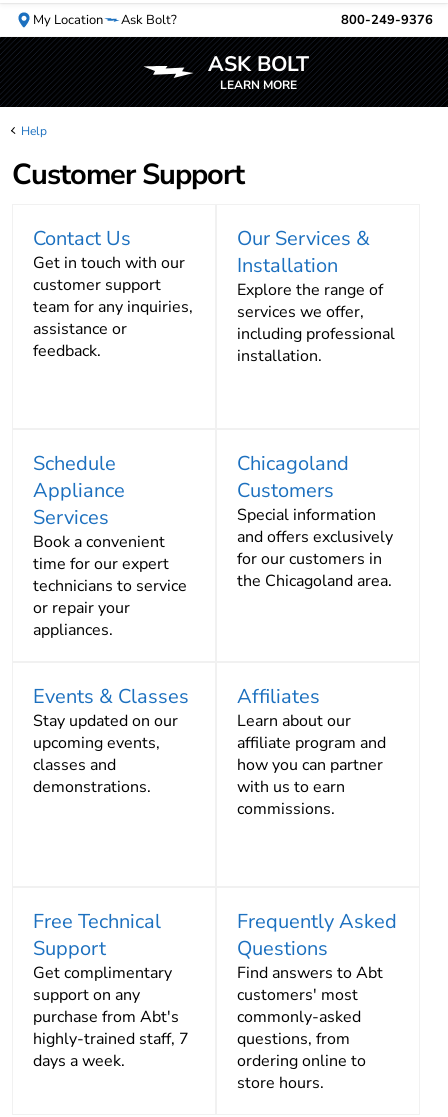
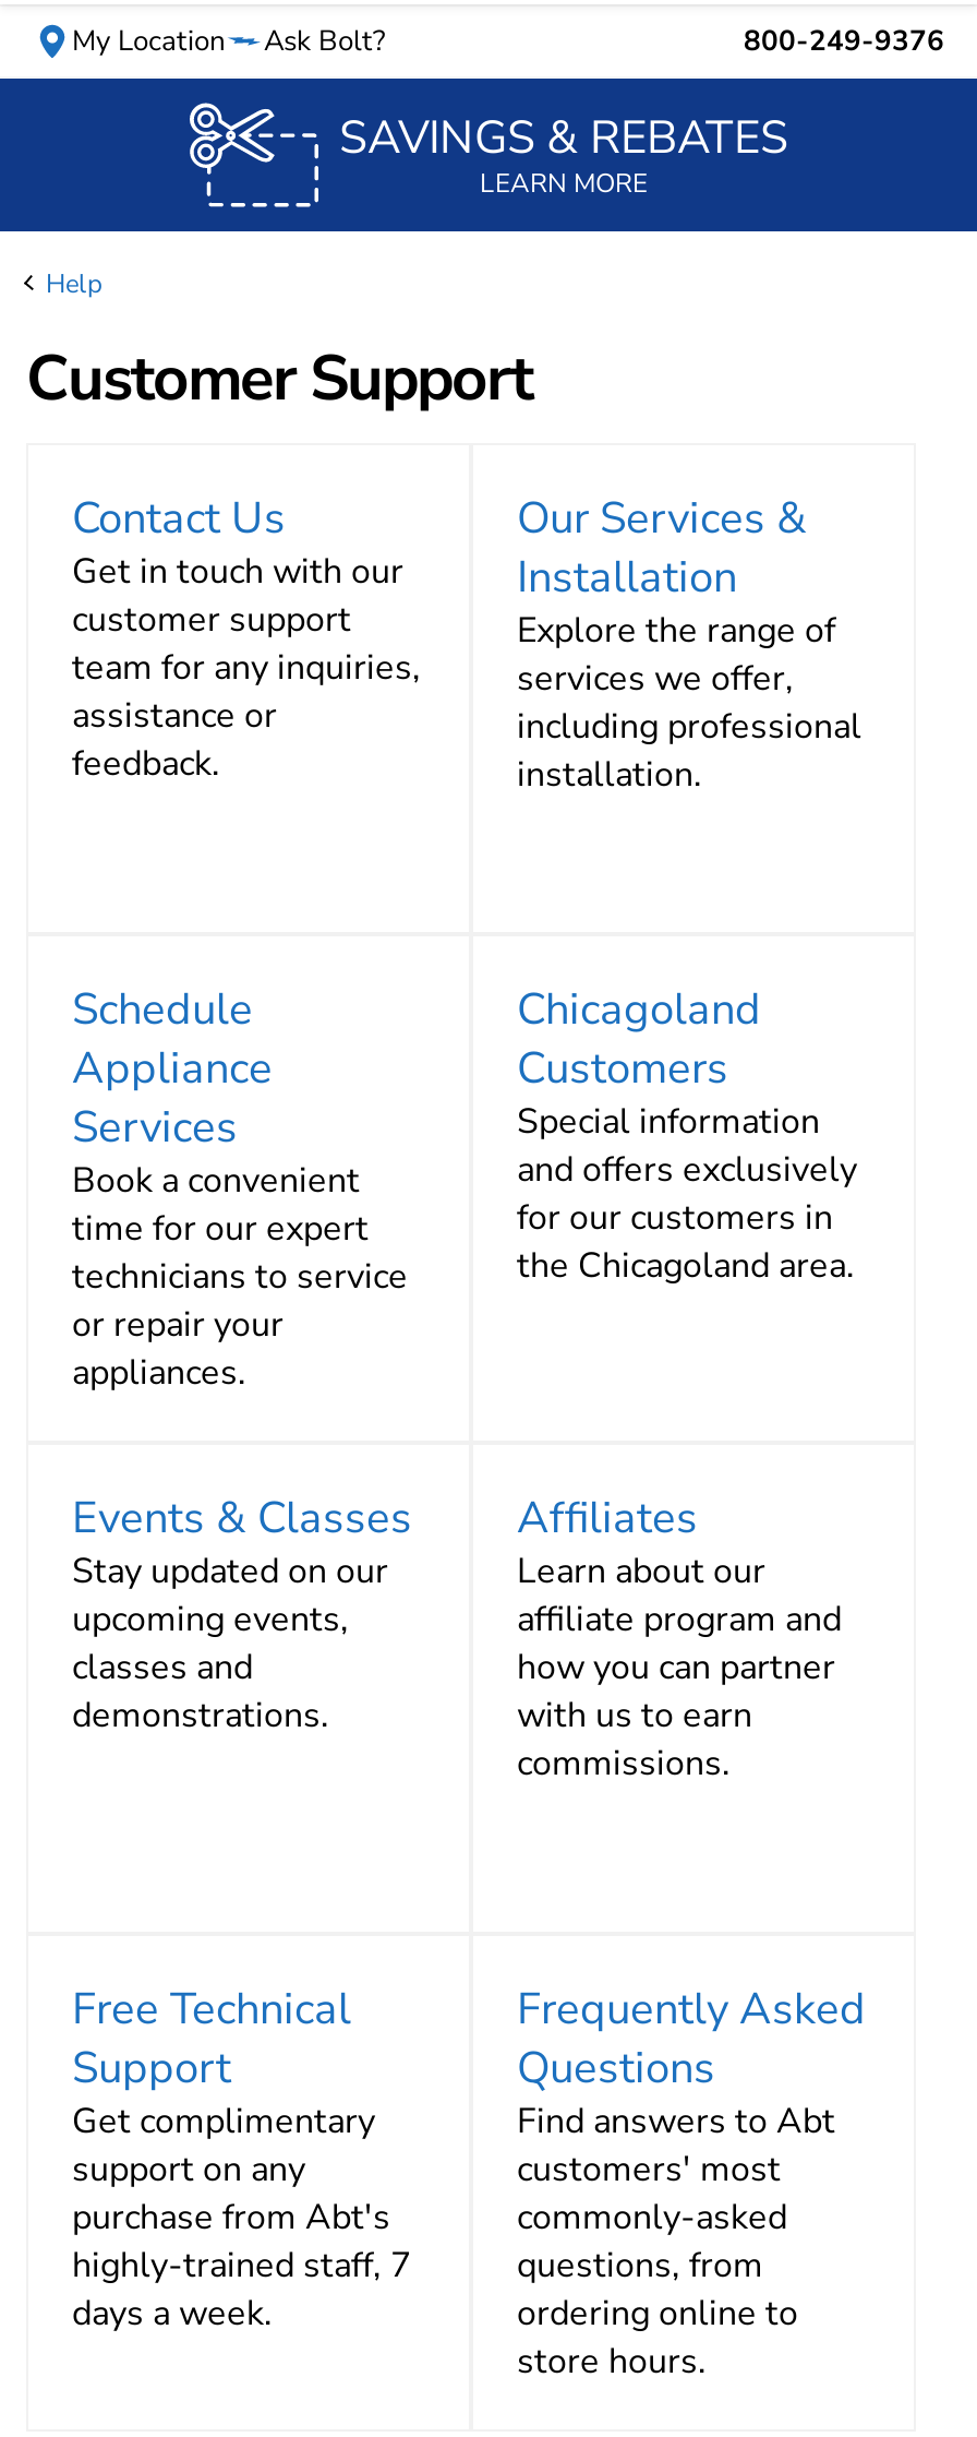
- ASK BOLT
+ SAVINGS & REBATES
